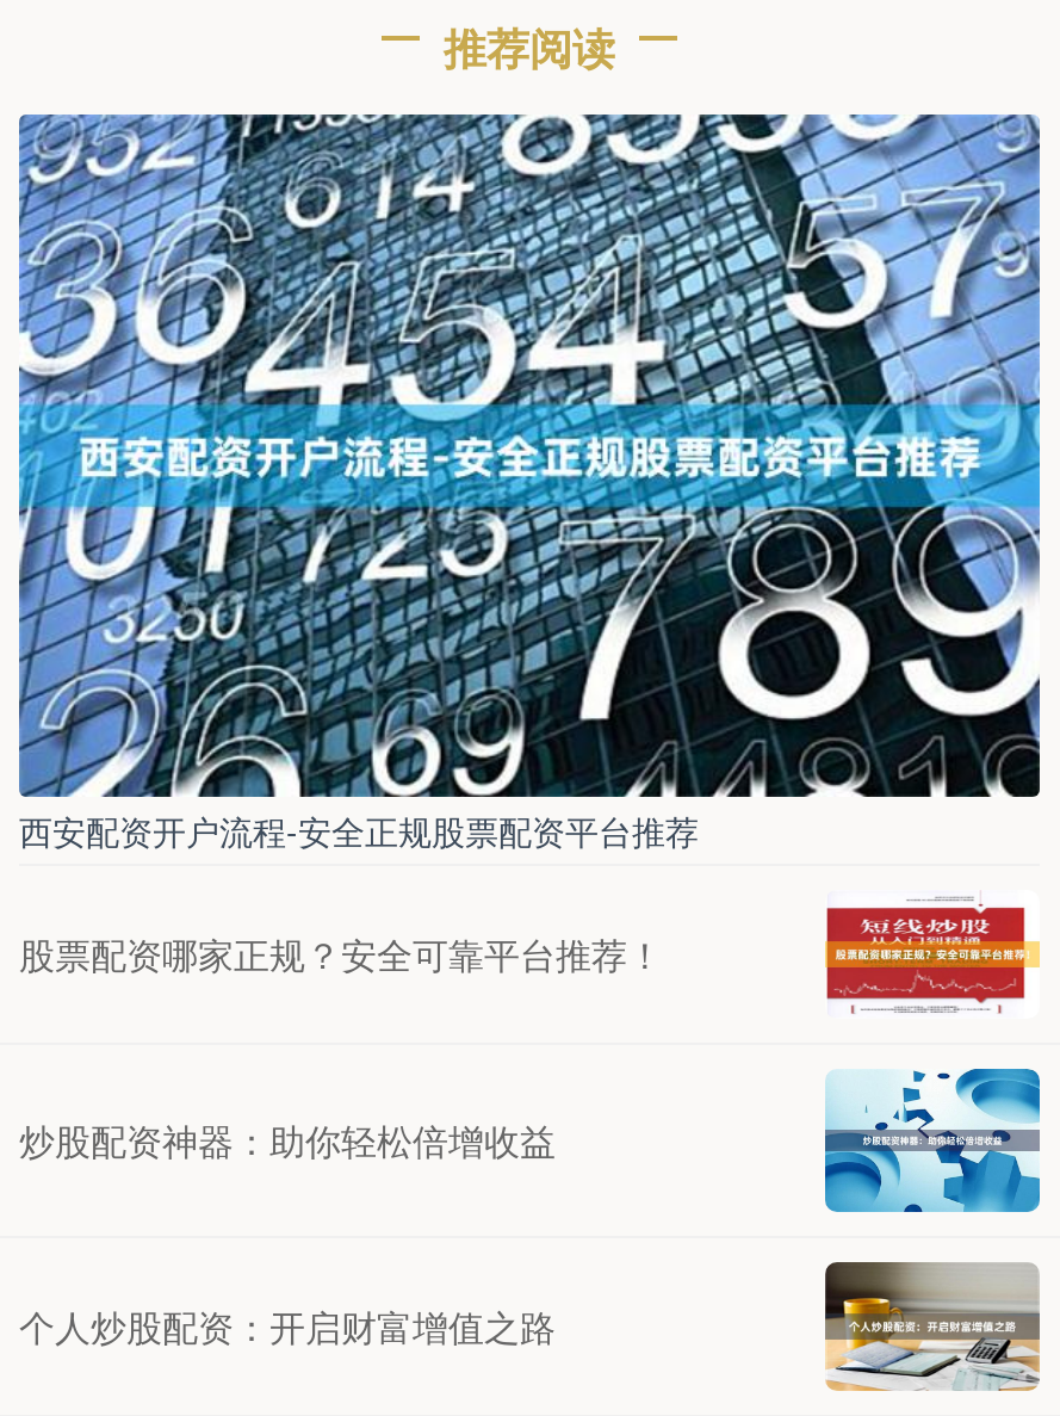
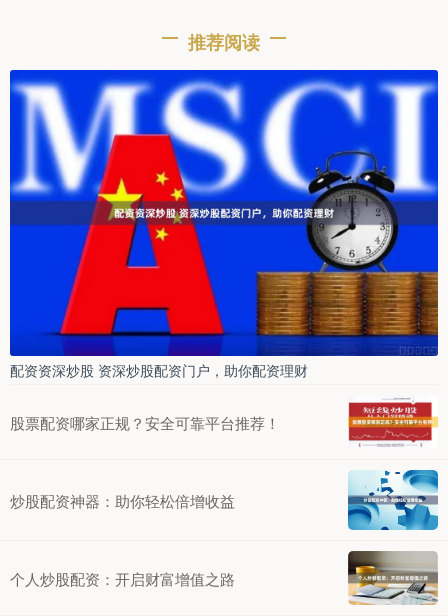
- [image]
- 西安配资开户流程-安全正规股票配资平台推荐
+ [image]
+ 配资资深炒股 资深炒股配资门户，助你配资理财
